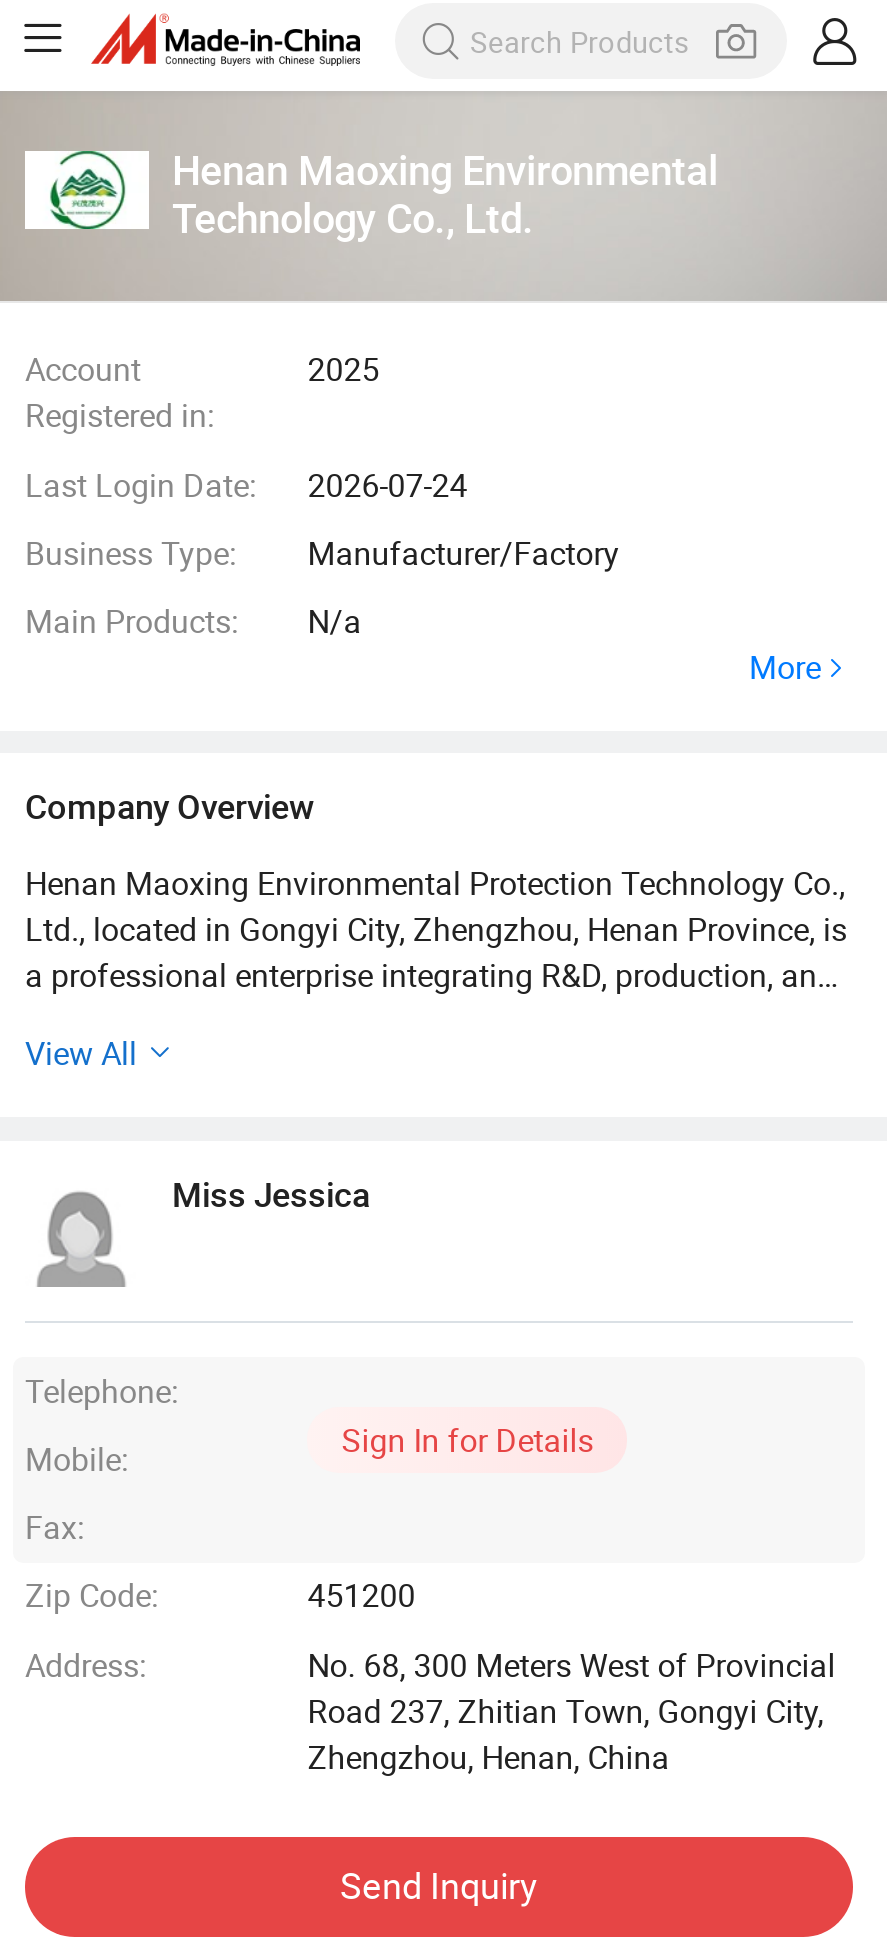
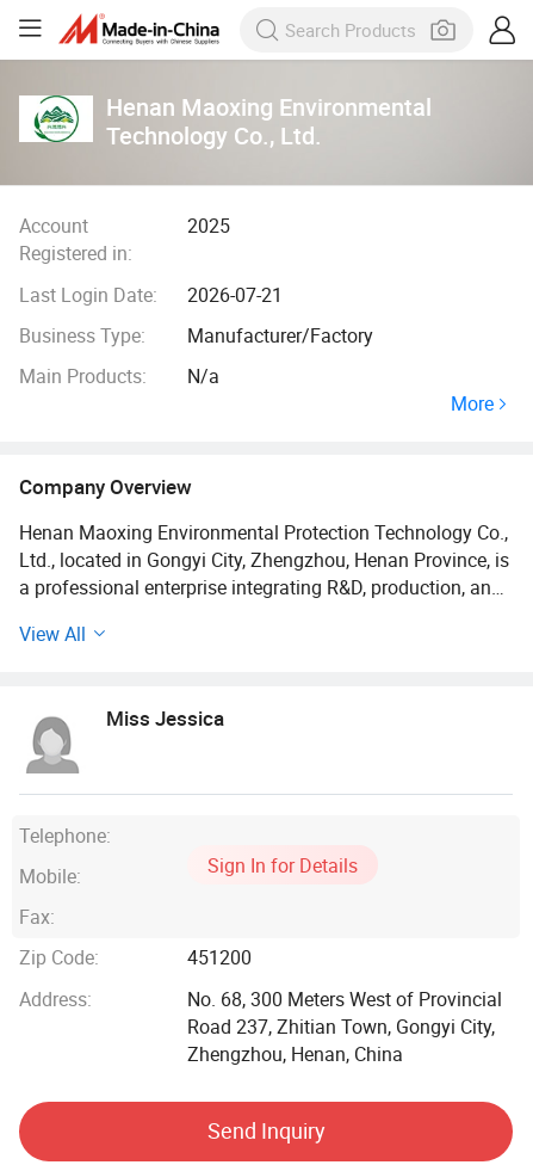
- Last Login Date: 2026-07-24
+ Last Login Date: 2026-07-21
